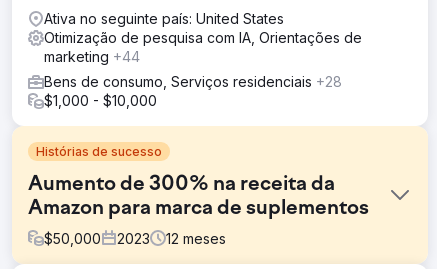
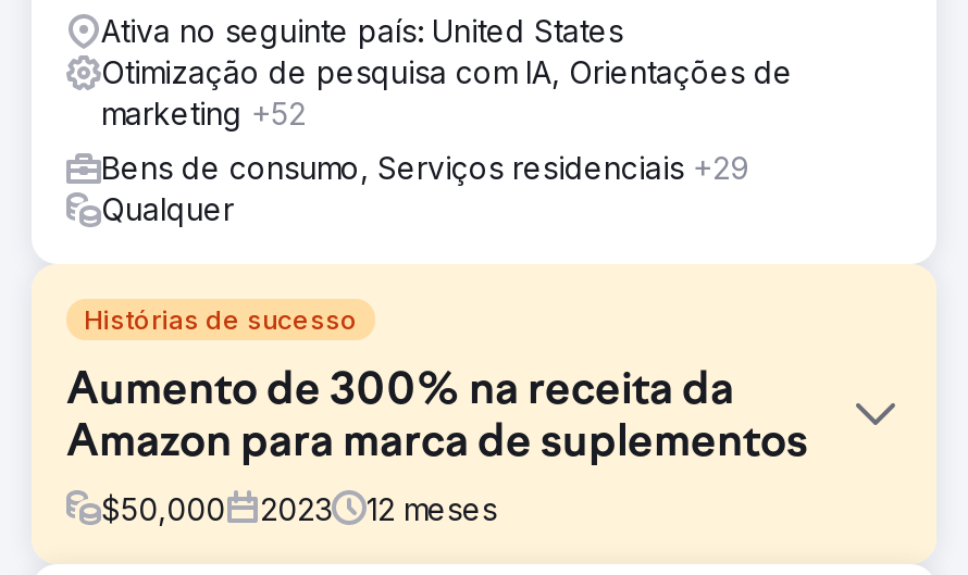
- marketing +44
+ marketing +52

- Bens de consumo, Serviços residenciais +28
- $1,000 - $10,000
+ Bens de consumo, Serviços residenciais +29
+ Qualquer
